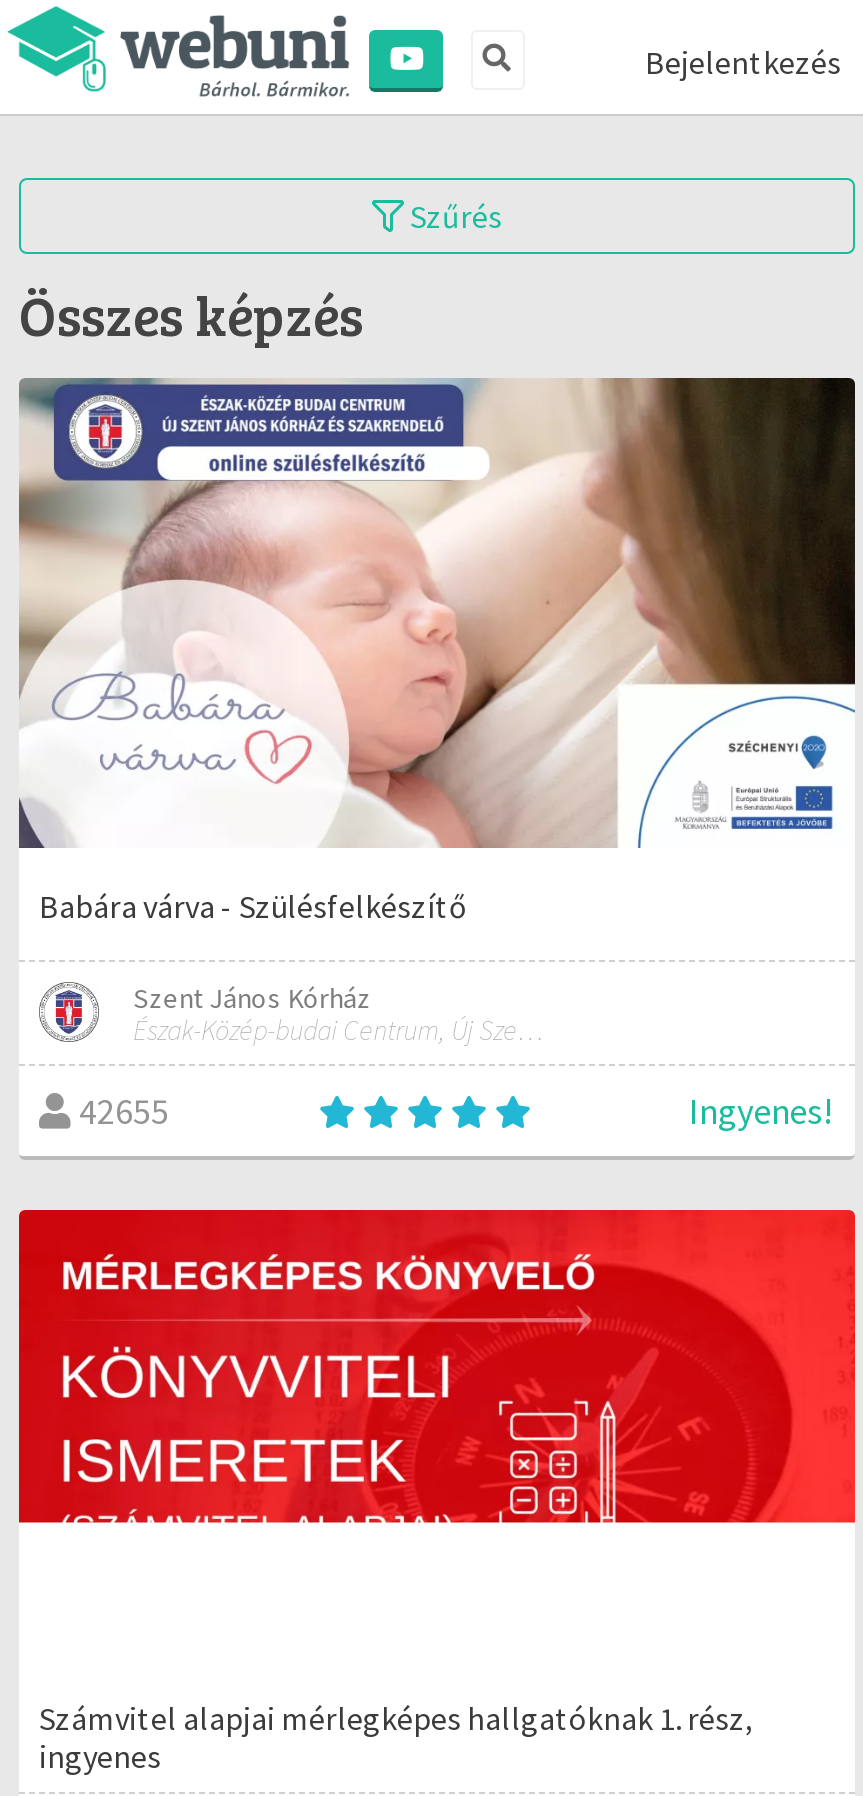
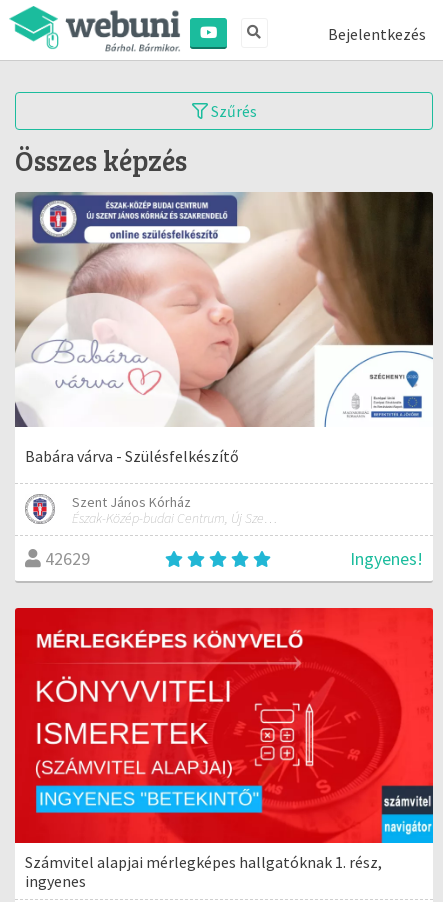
- 42655
+ 42629

+ [image]
